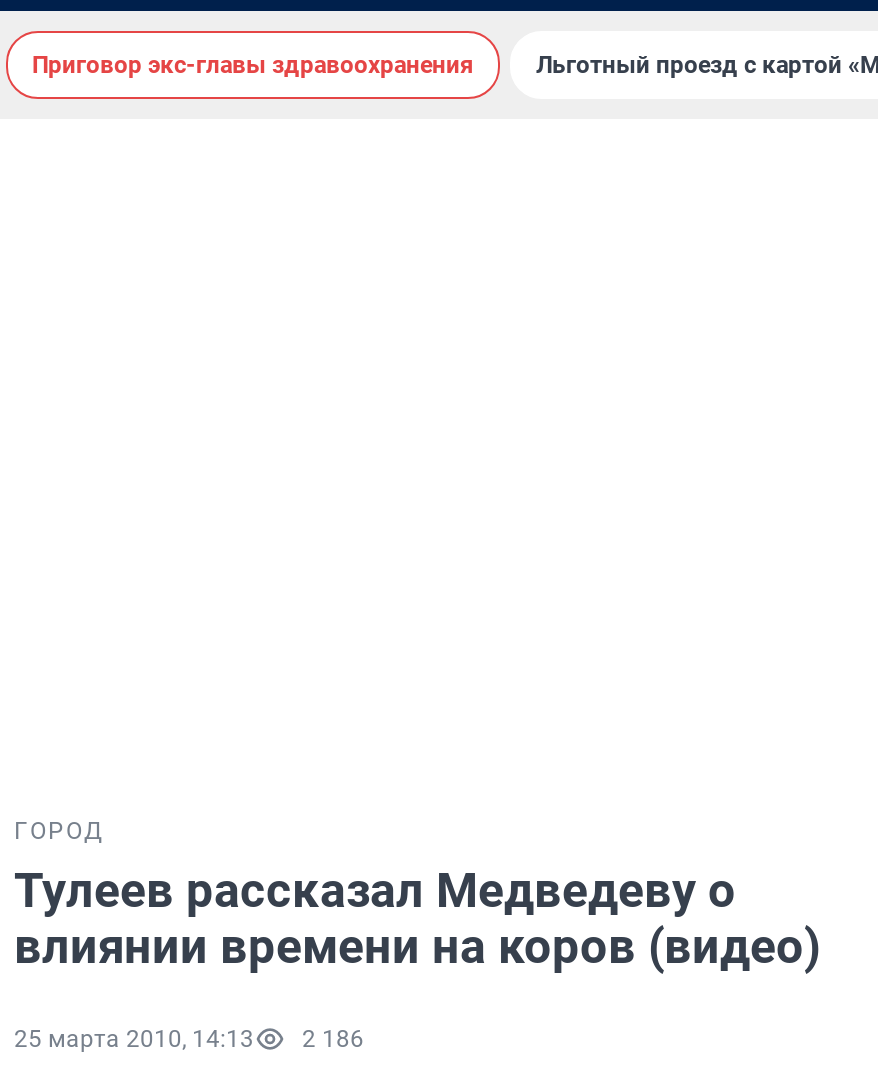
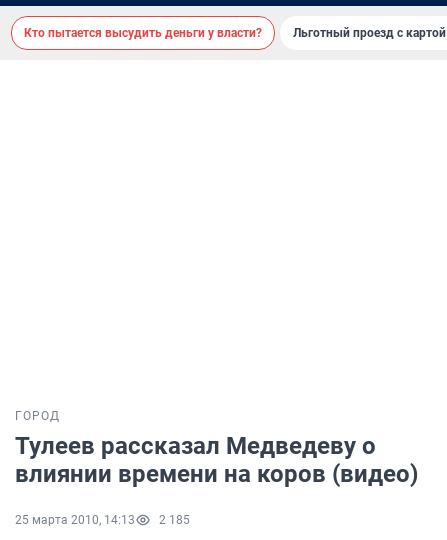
- Приговор экс-главы здравоохранения
+ Кто пытается высудить деньги у власти?

- 25 марта 2010, 14:13 2 186
+ 25 марта 2010, 14:13 2 185
